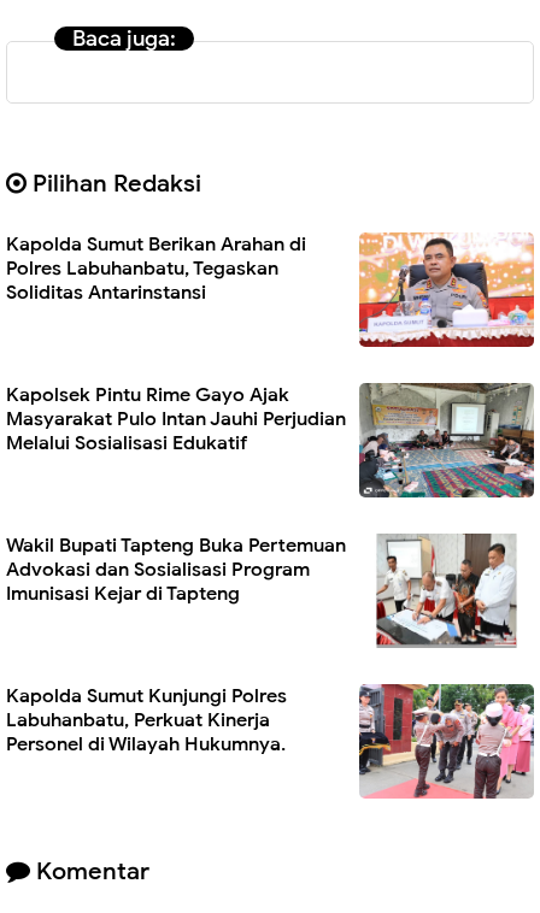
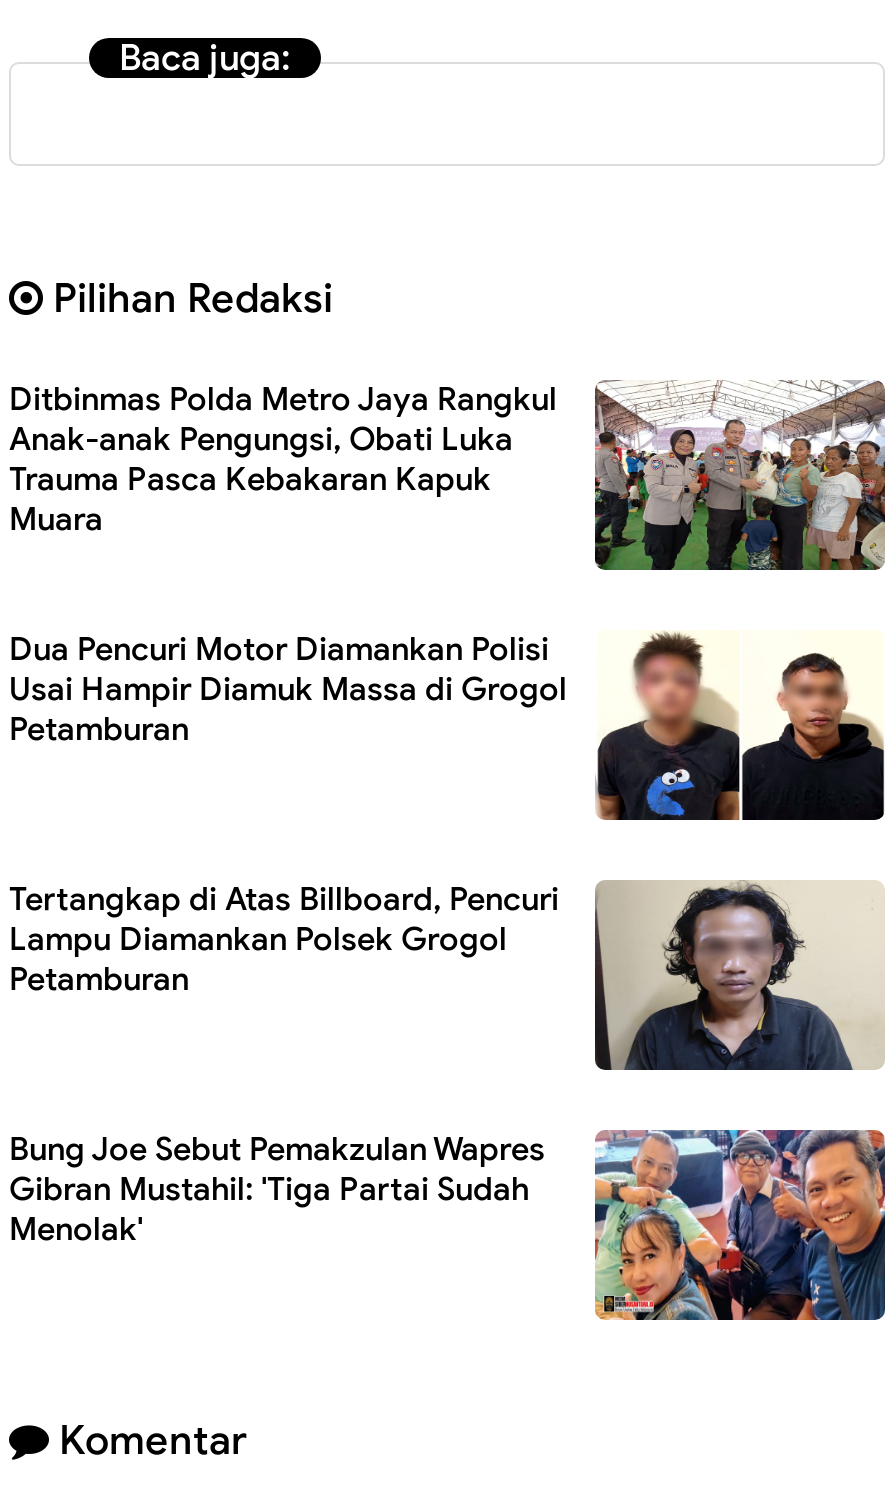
- Kapolda Sumut Berikan Arahan di
- Polres Labuhanbatu, Tegaskan
- Soliditas Antarinstansi
+ Ditbinmas Polda Metro Jaya Rangkul
+ Anak-anak Pengungsi, Obati Luka
+ Trauma Pasca Kebakaran Kapuk
+ Muara

- [image]
+ [image]

- [image]
- Kapolsek Pintu Rime Gayo Ajak
- Masyarakat Pulo Intan Jauhi Perjudian
- Melalui Sosialisasi Edukatif
+ [image]
+ Dua Pencuri Motor Diamankan Polisi
+ Usai Hampir Diamuk Massa di Grogol
+ Petamburan

- [image]
- Wakil Bupati Tapteng Buka Pertemuan
- Advokasi dan Sosialisasi Program
- Imunisasi Kejar di Tapteng
+ [image]
+ Tertangkap di Atas Billboard, Pencuri
+ Lampu Diamankan Polsek Grogol
+ Petamburan

- Kapolda Sumut Kunjungi Polres
- Labuhanbatu, Perkuat Kinerja
- Personel di Wilayah Hukumnya.
+ Bung Joe Sebut Pemakzulan Wapres
+ Gibran Mustahil: 'Tiga Partai Sudah
+ Menolak'

- [image]
+ [image]
